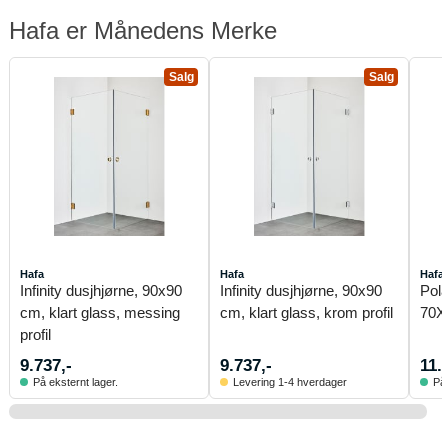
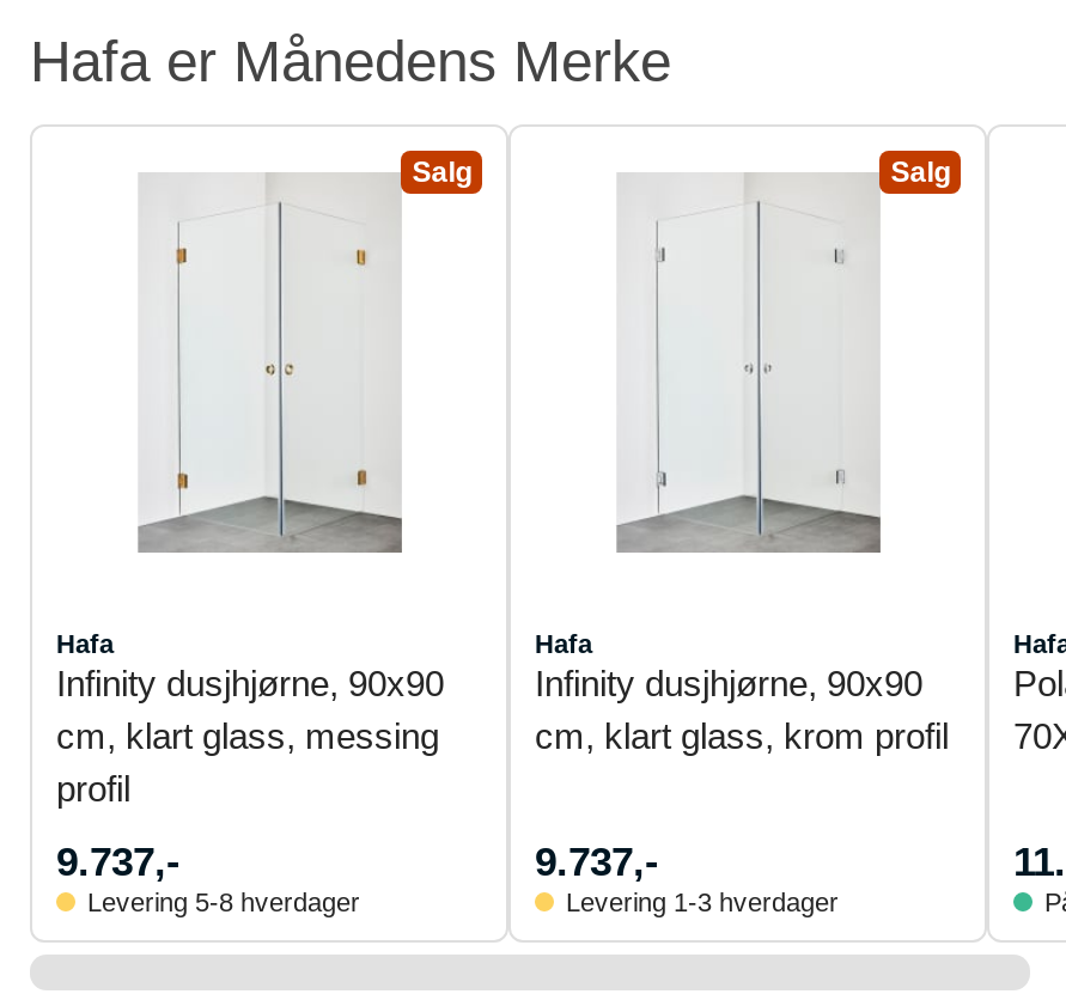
- På eksternt lager.
+ Levering 5-8 hverdager

- Levering 1-4 hverdager
+ Levering 1-3 hverdager
